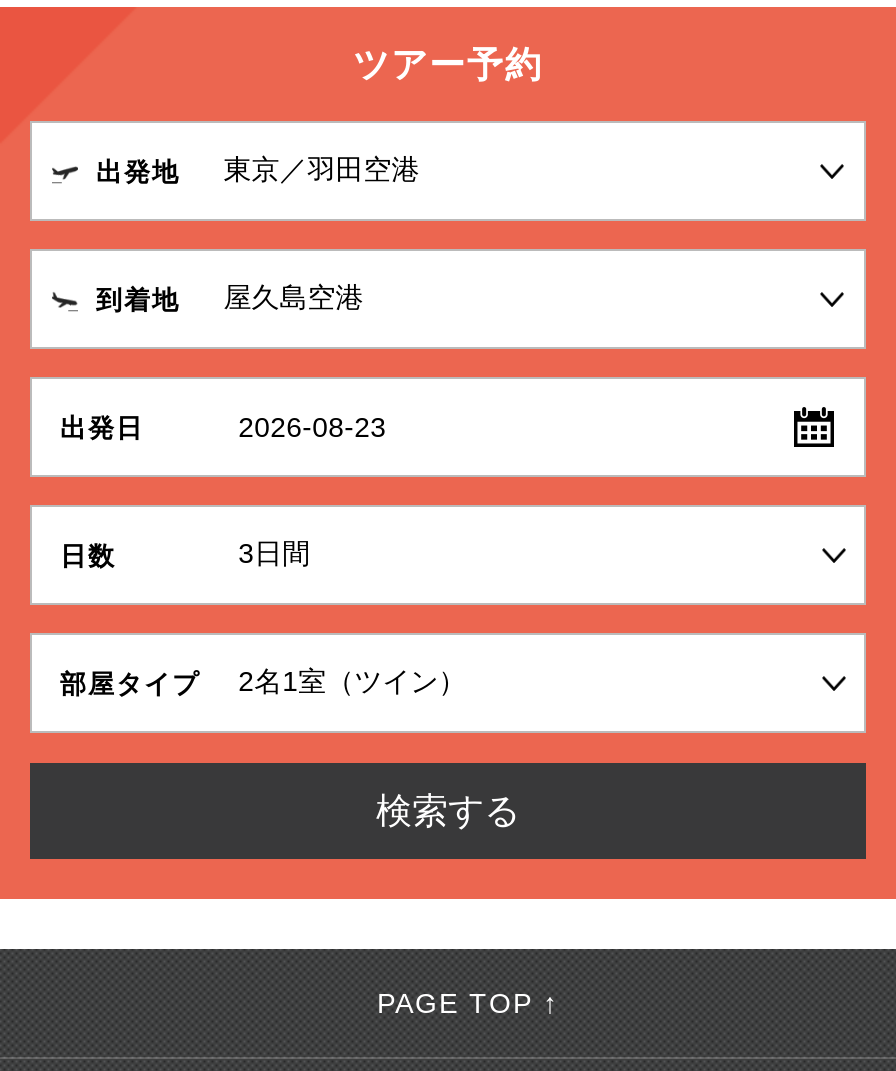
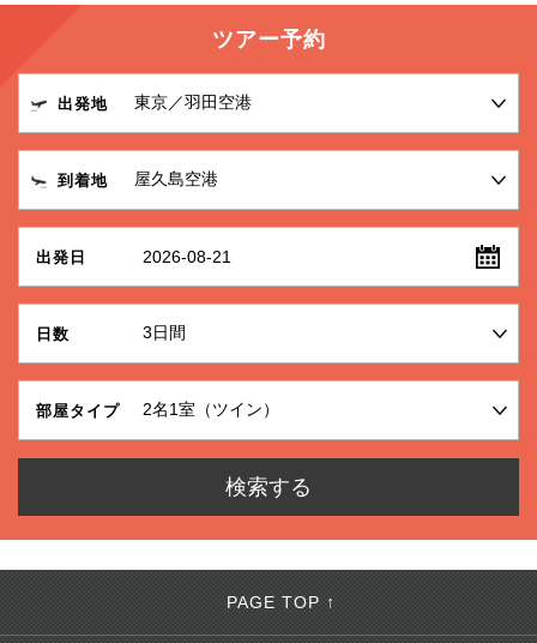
- 2026-08-23
+ 2026-08-21
